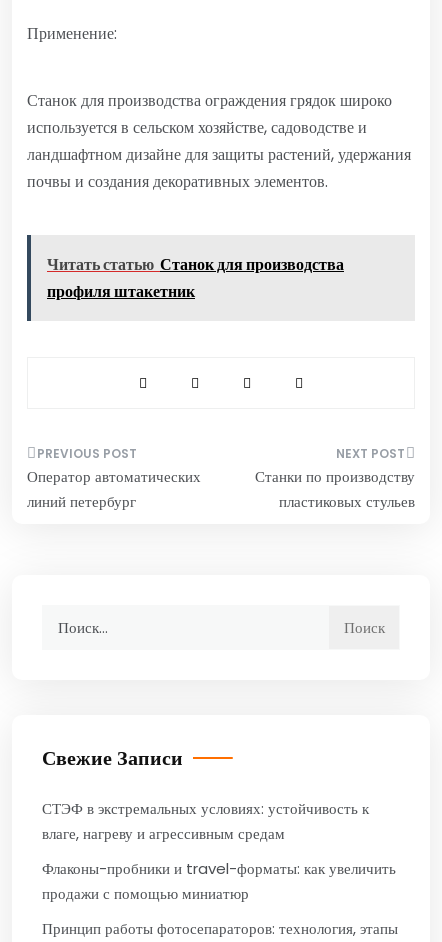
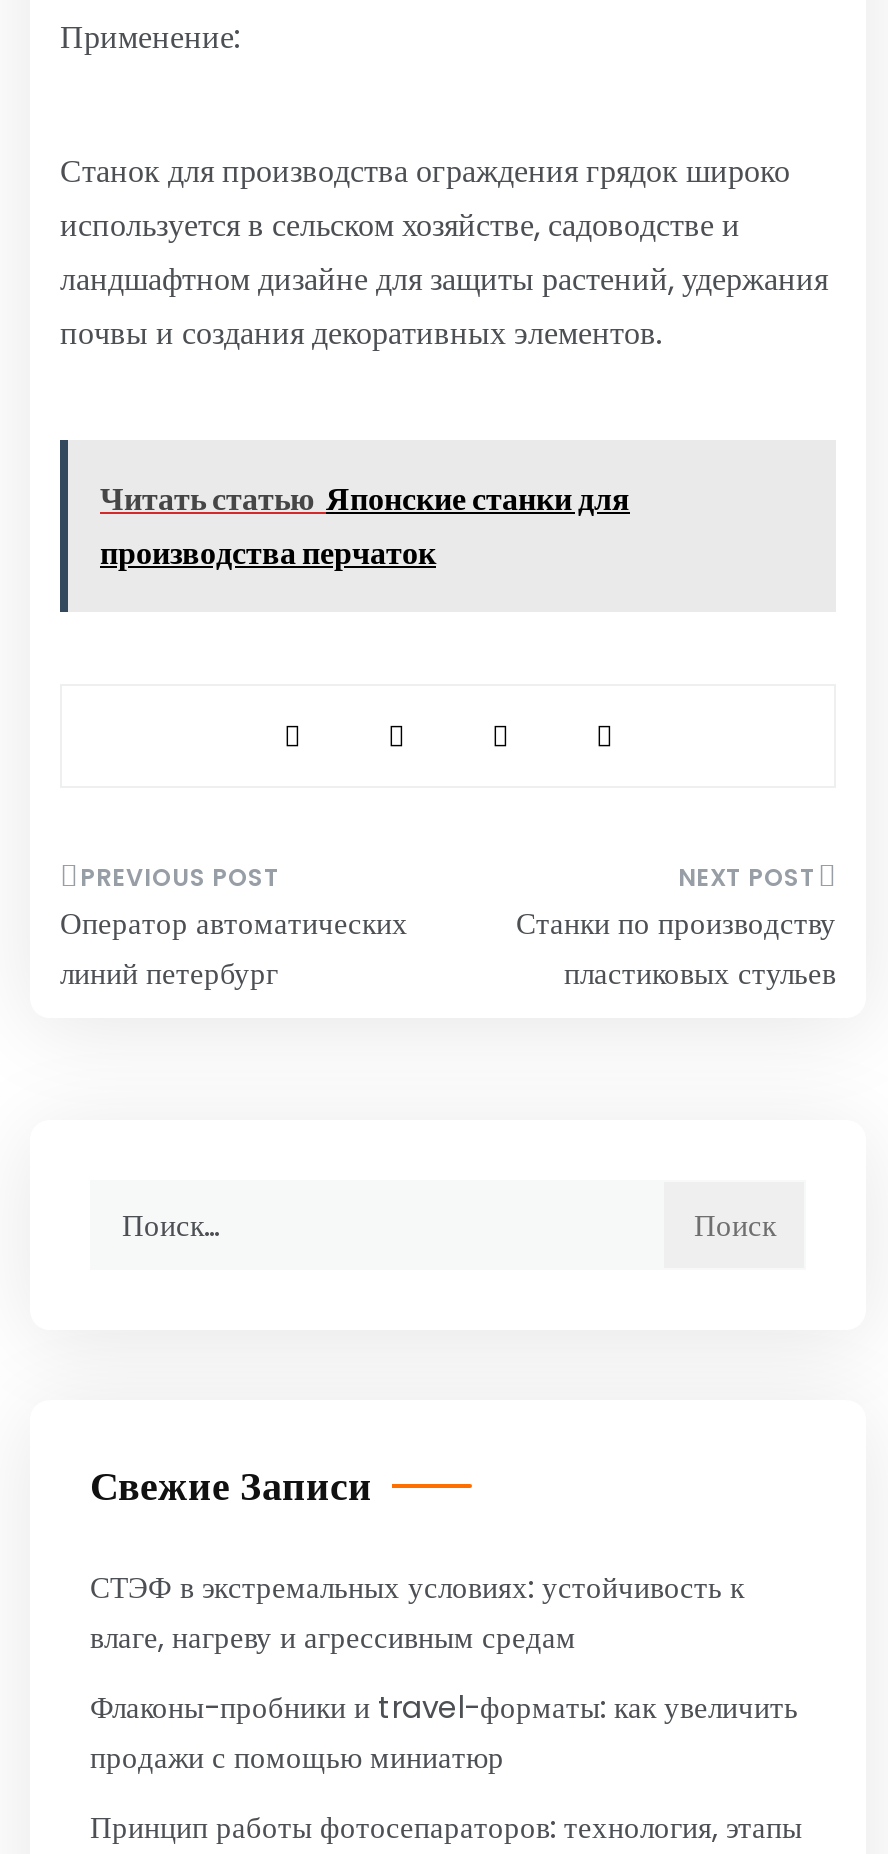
- Читать статью Станок для производства
- профиля штакетник
+ Читать статью Японские станки для
+ производства перчаток
